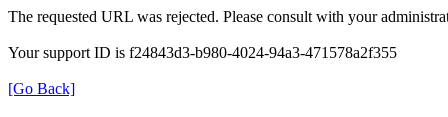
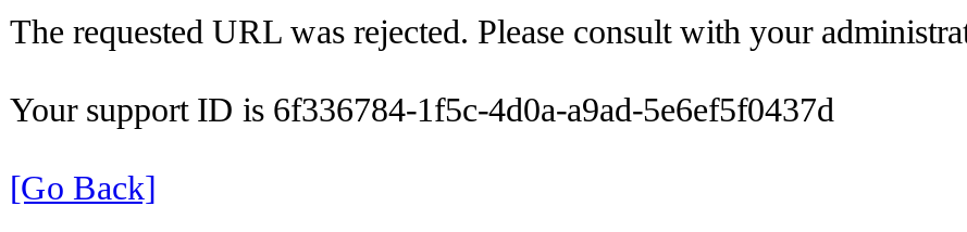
- Your support ID is f24843d3-b980-4024-94a3-471578a2f355
+ Your support ID is 6f336784-1f5c-4d0a-a9ad-5e6ef5f0437d
